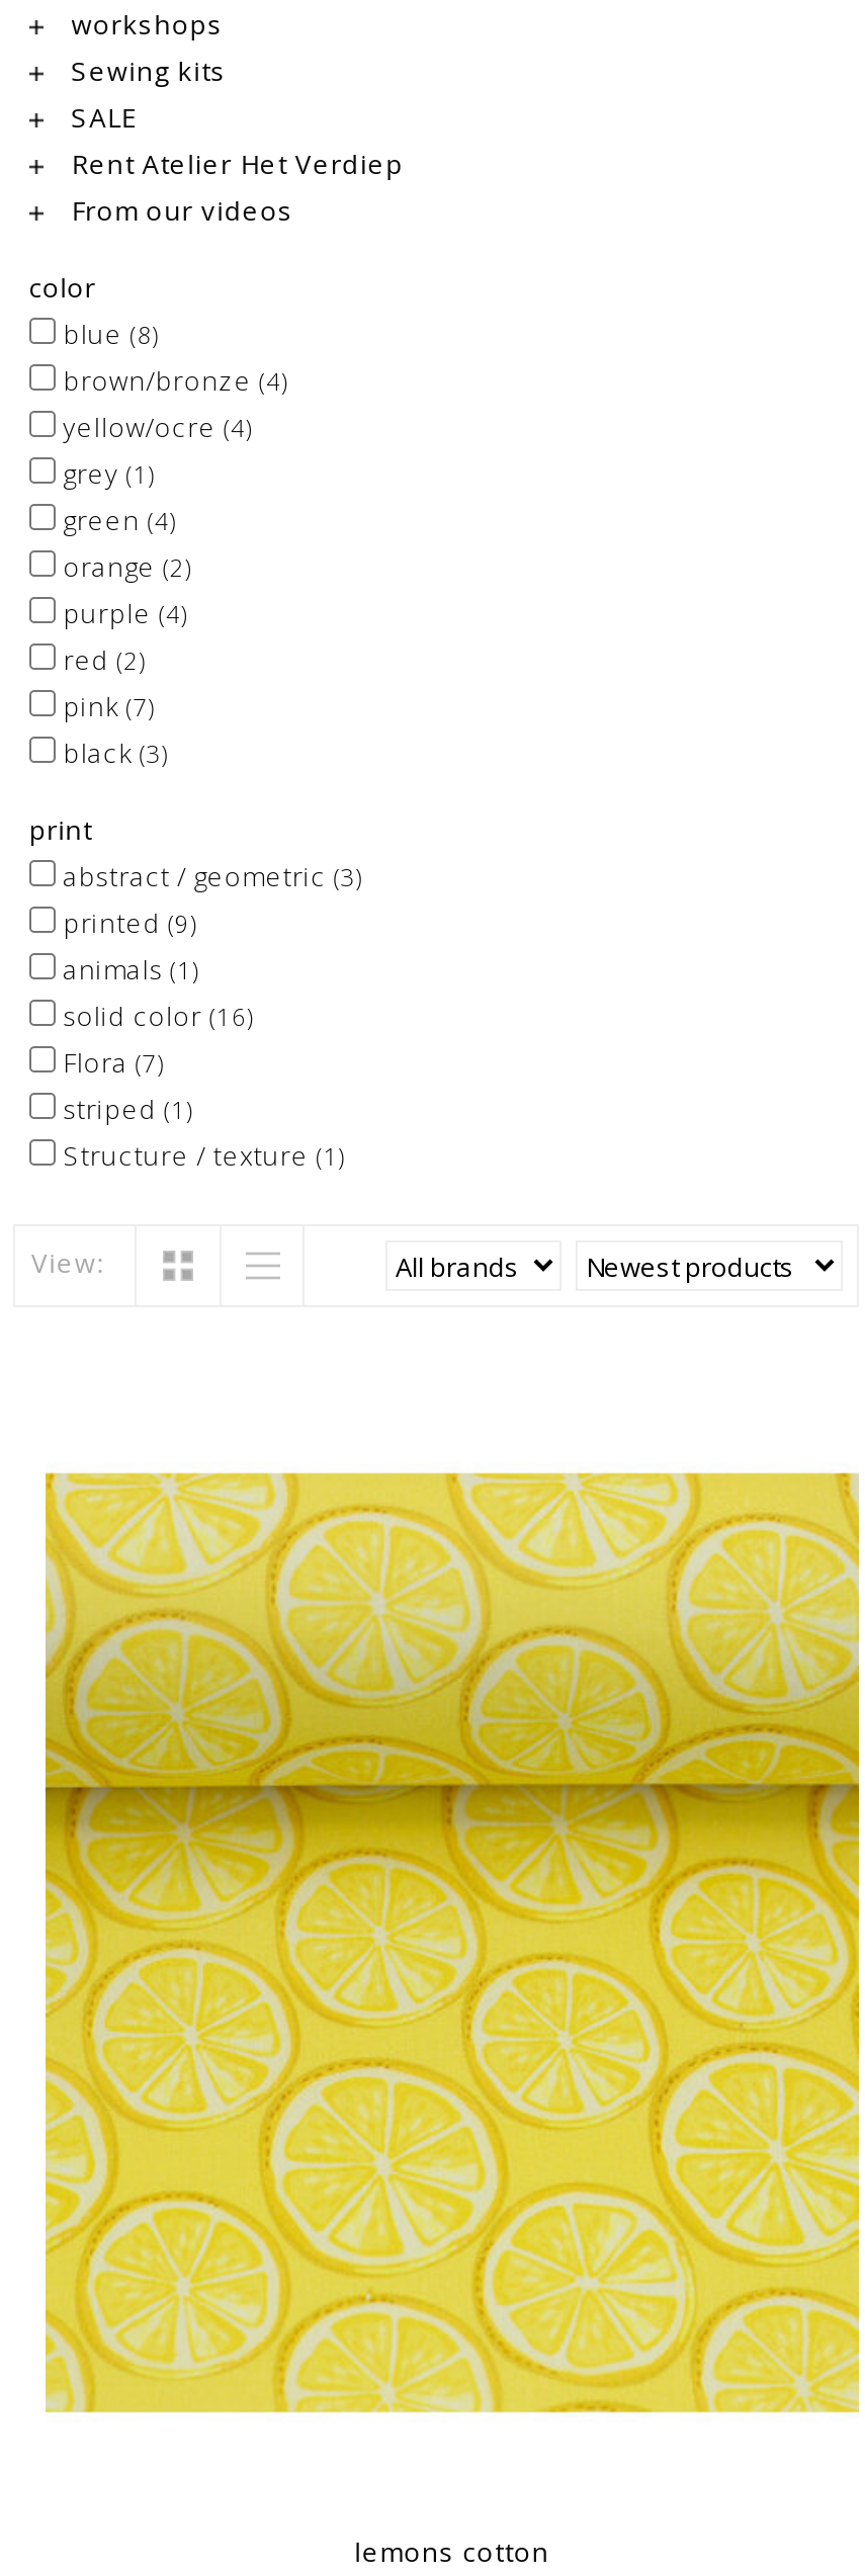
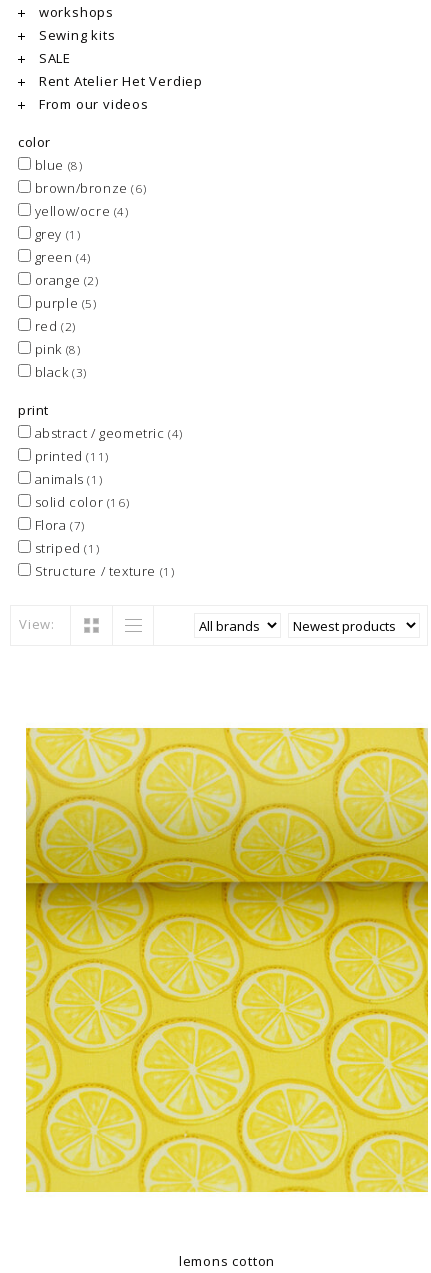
- brown/bronze (4)
+ brown/bronze (6)

- purple (4)
+ purple (5)

- pink (7)
+ pink (8)

- abstract / geometric (3)
+ abstract / geometric (4)

- printed (9)
+ printed (11)
